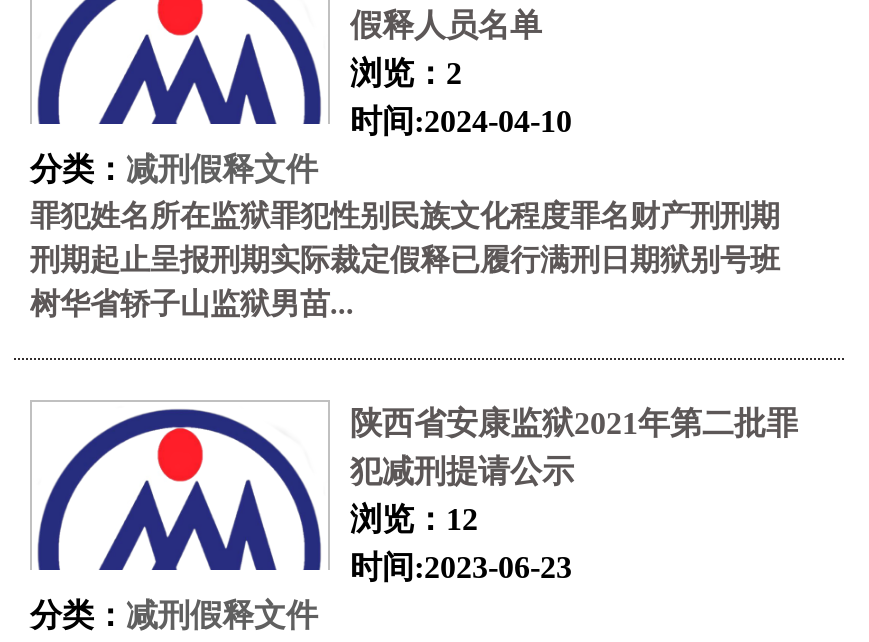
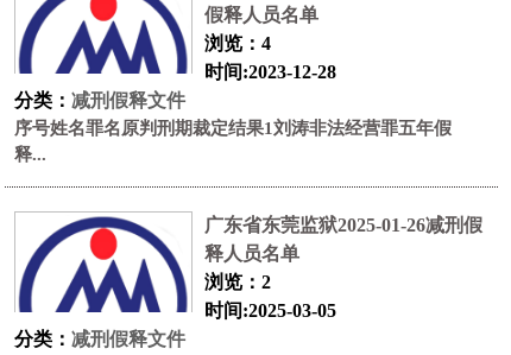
- 浏览：2
+ 浏览：4

- 时间:2024-04-10
+ 时间:2023-12-28

- 罪犯姓名所在监狱罪犯性别民族文化程度罪名财产刑刑期
- 刑期起止呈报刑期实际裁定假释已履行满刑日期狱别号班
- 树华省轿子山监狱男苗...
+ 序号姓名罪名原判刑期裁定结果1刘涛非法经营罪五年假
+ 释...

- 陕西省安康监狱2021年第二批罪
- 犯减刑提请公示
- 浏览：12
- 时间:2023-06-23
+ 广东省东莞监狱2025-01-26减刑假
+ 释人员名单
+ 浏览：2
+ 时间:2025-03-05
